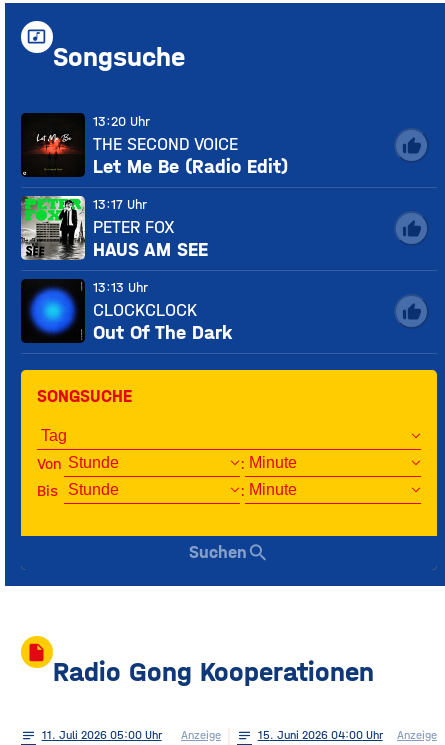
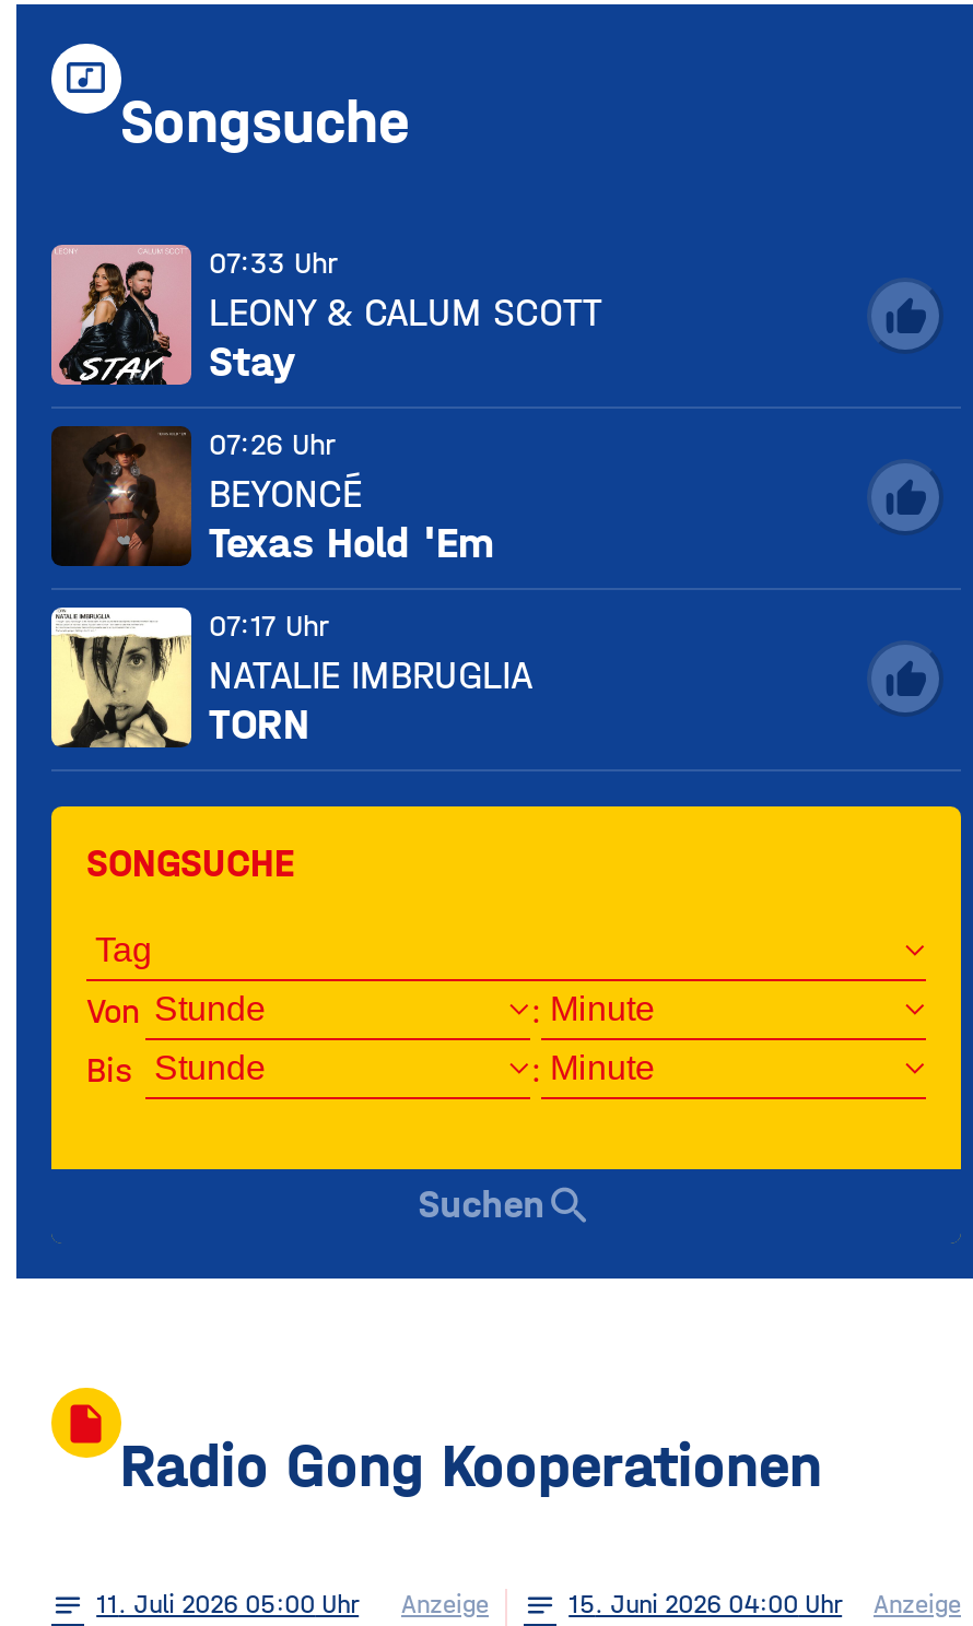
- [image]
- 13:20 Uhr
- THE SECOND VOICE
- Let Me Be (Radio Edit)
+ [image]
+ 07:33 Uhr
+ LEONY & CALUM SCOTT
+ Stay

- [image]
- 13:17 Uhr
- PETER FOX
- HAUS AM SEE
+ [image]
+ 07:26 Uhr
+ BEYONCÉ
+ Texas Hold 'Em

- [image]
- 13:13 Uhr
- CLOCKCLOCK
- Out Of The Dark
+ [image]
+ 07:17 Uhr
+ NATALIE IMBRUGLIA
+ TORN
